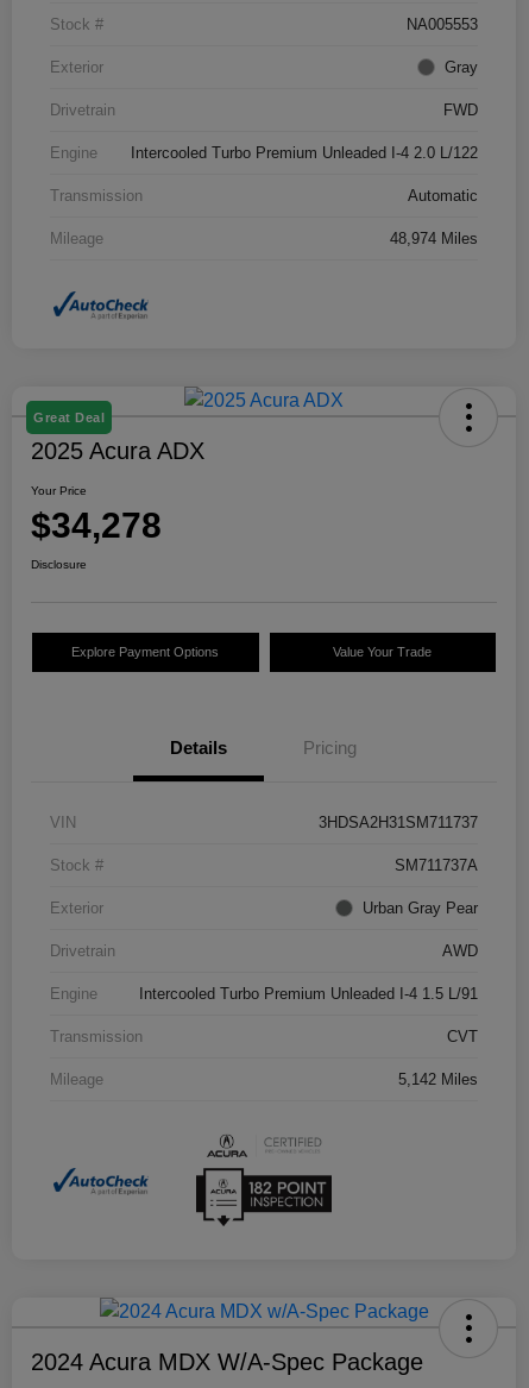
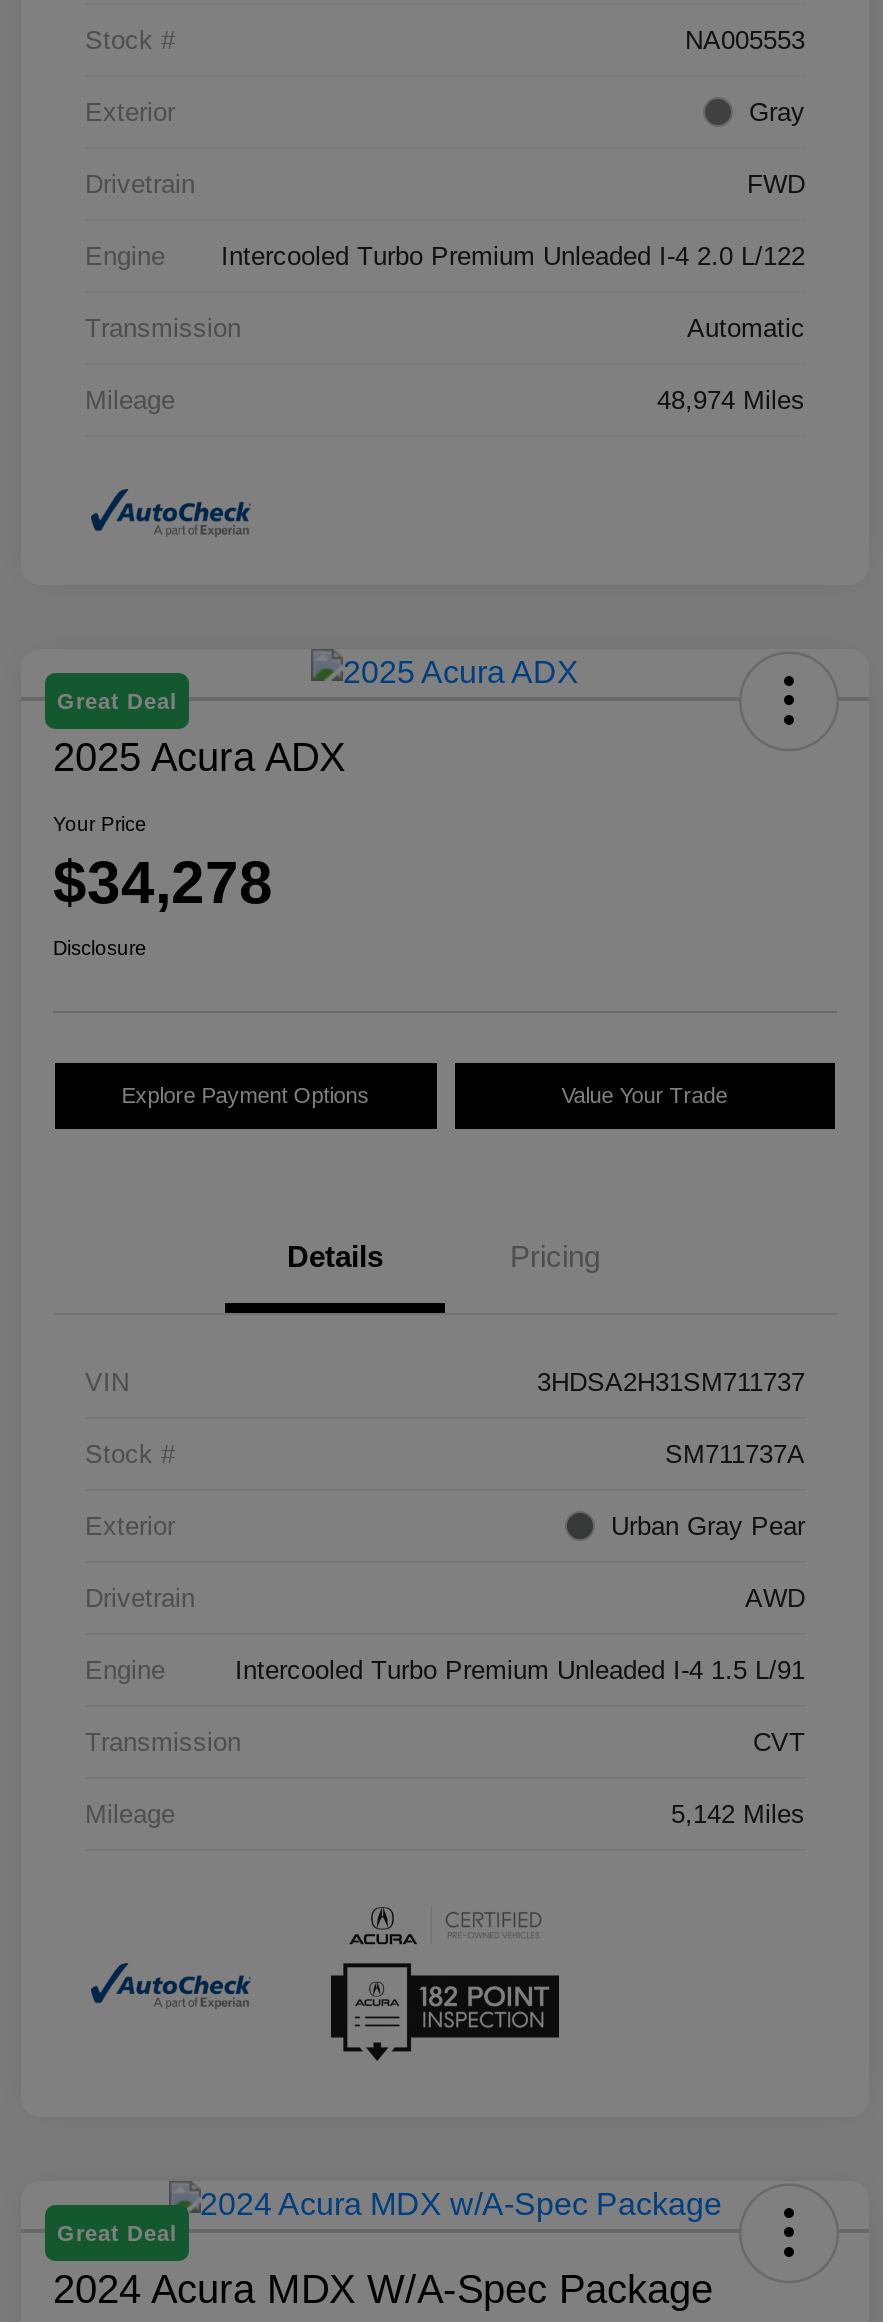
+ Great Deal
